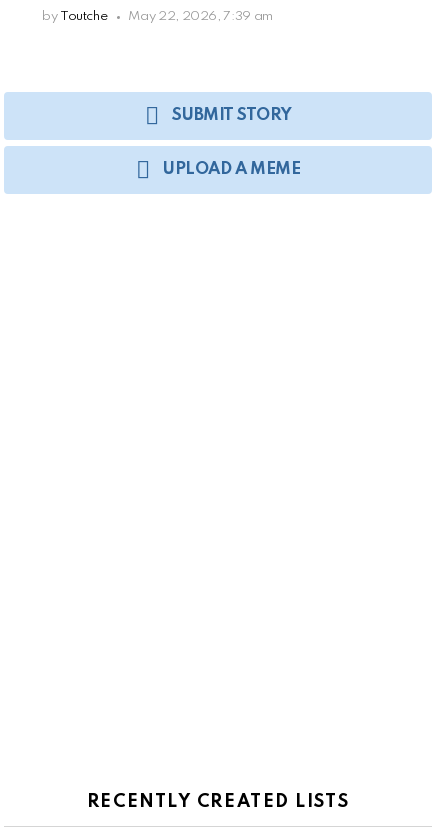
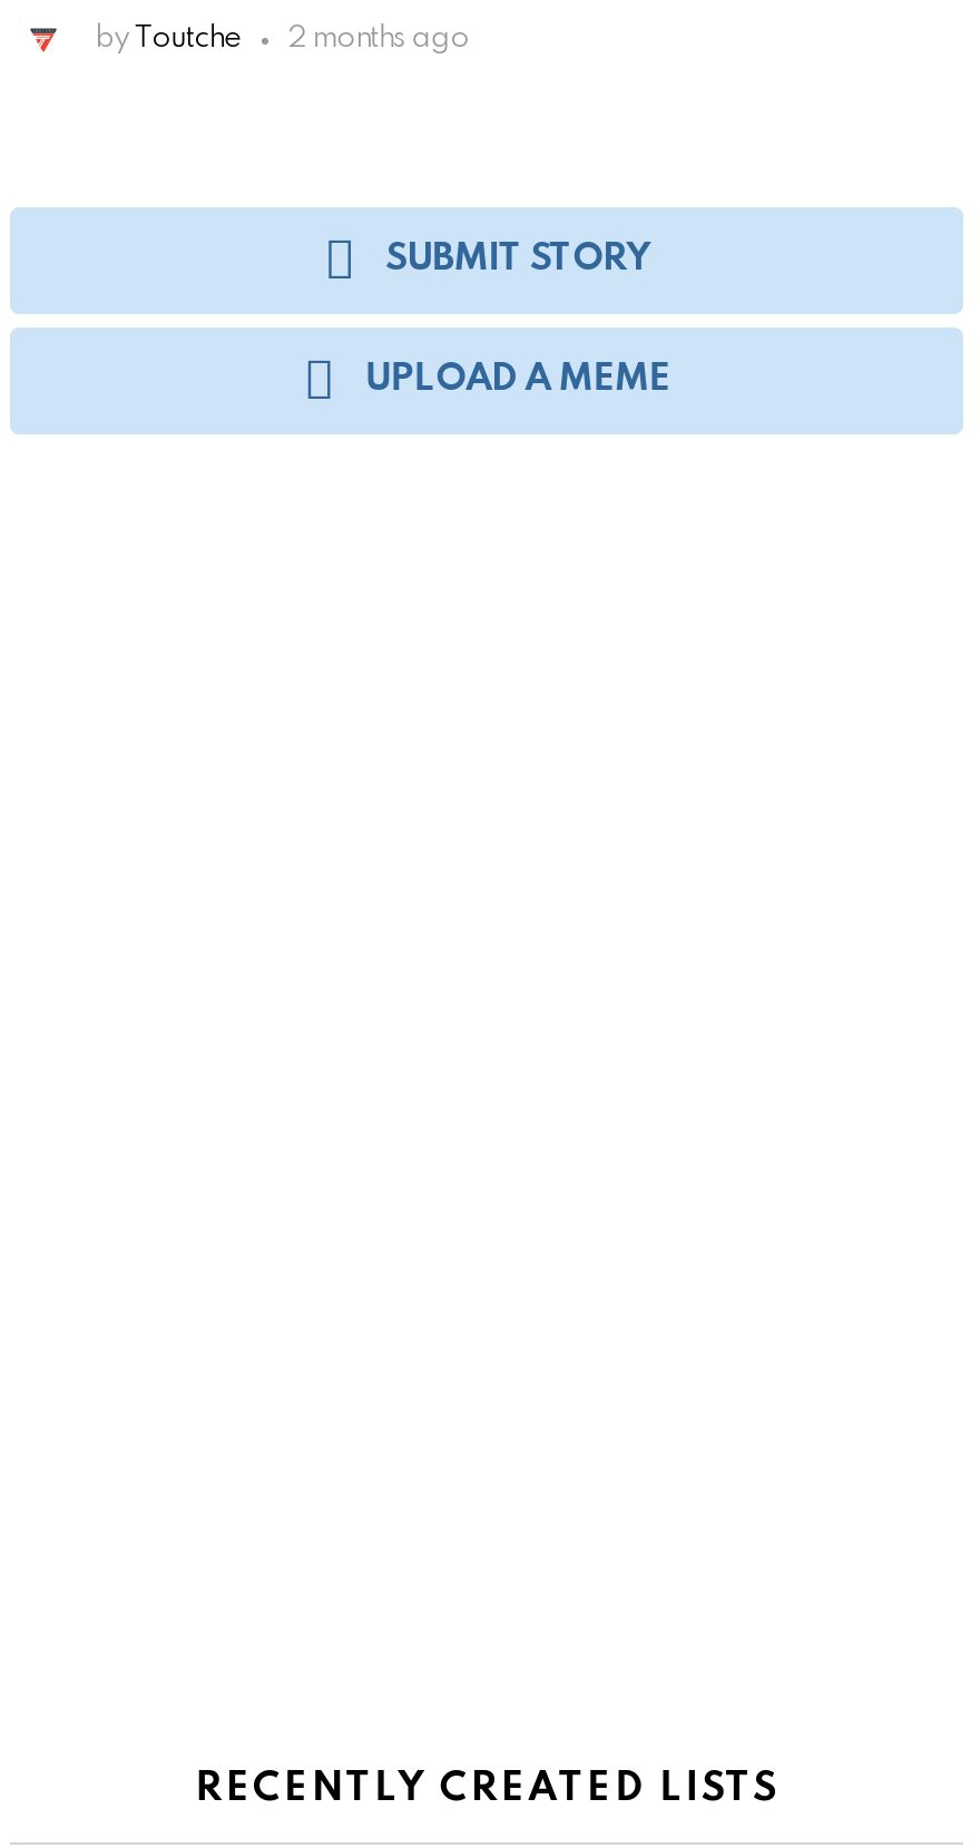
- by Toutche May 22, 2026, 7:39 am
+ by Toutche 2 months ago
